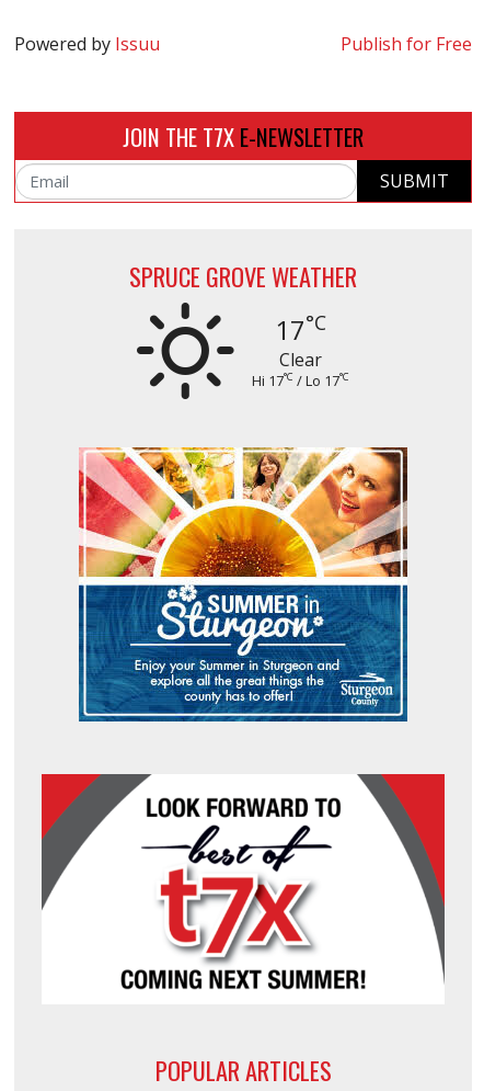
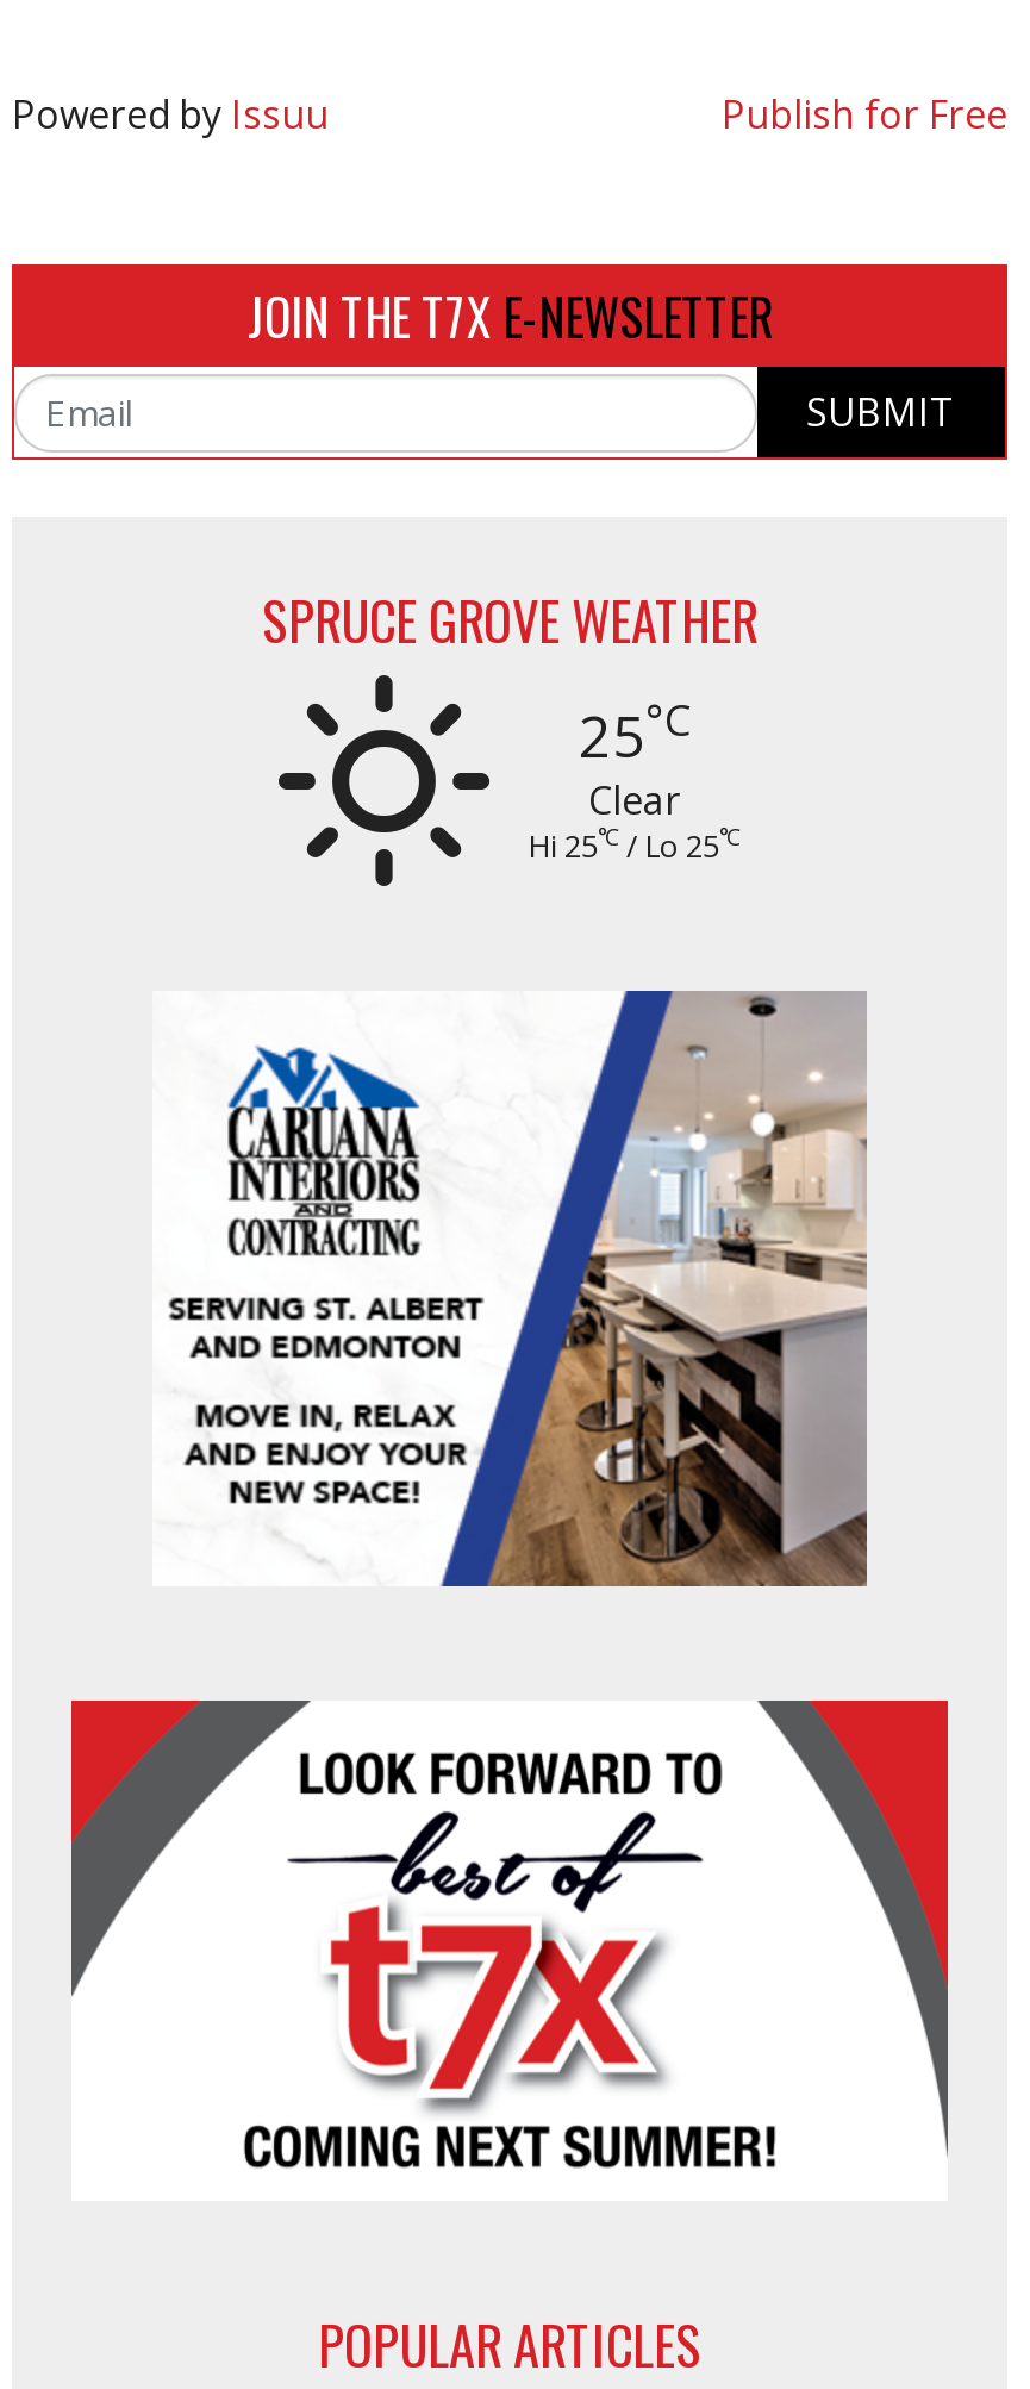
- 17°C
+ 25°C

- Hi 17°C / Lo 17°C
+ Hi 25°C / Lo 25°C

- [image]
+ [image]
